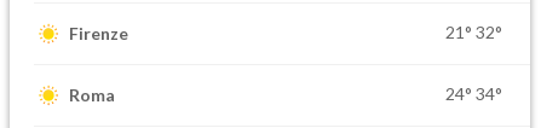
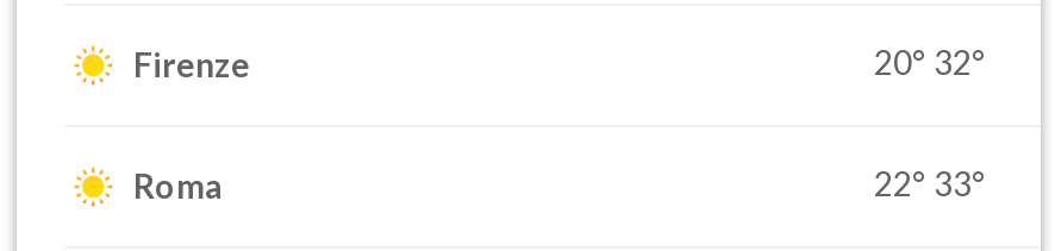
- 21° 32°
+ 20° 32°

- 24° 34°
+ 22° 33°
